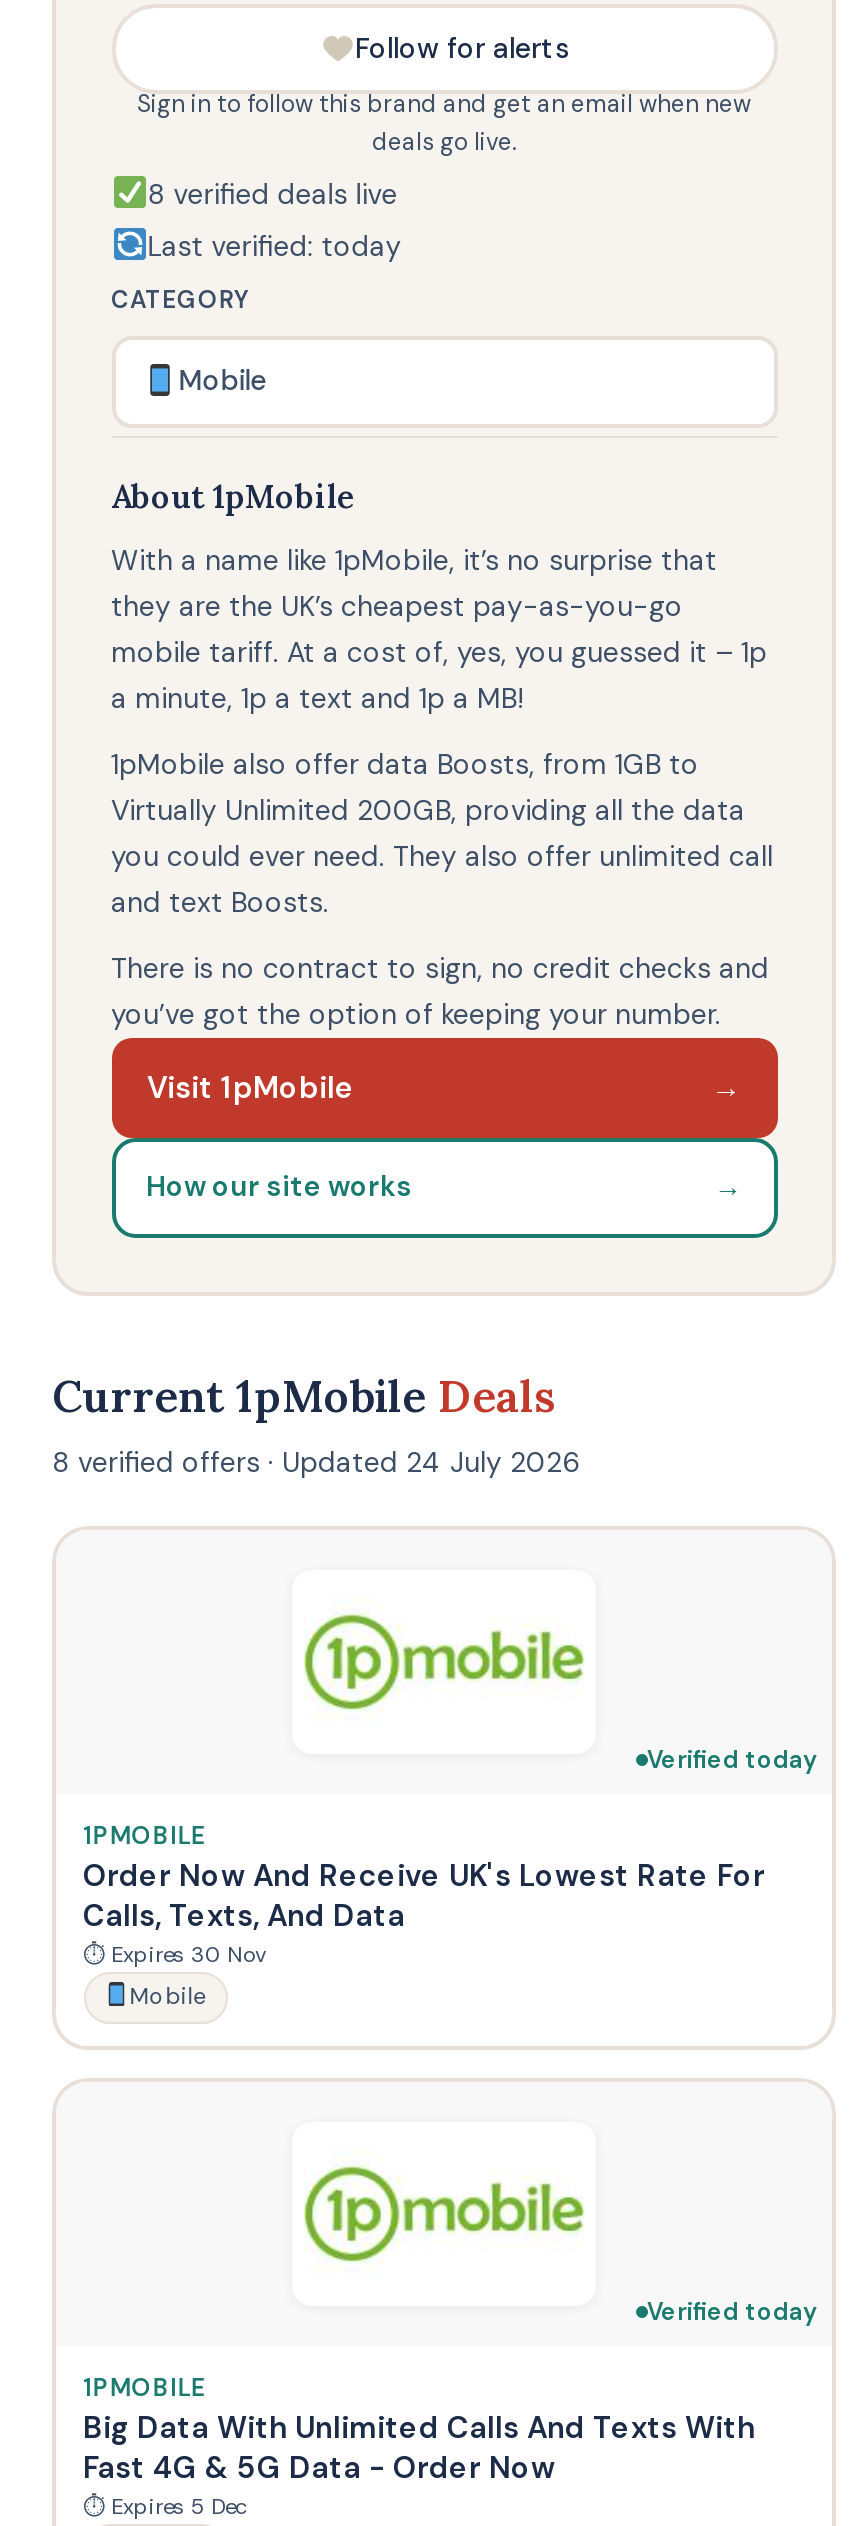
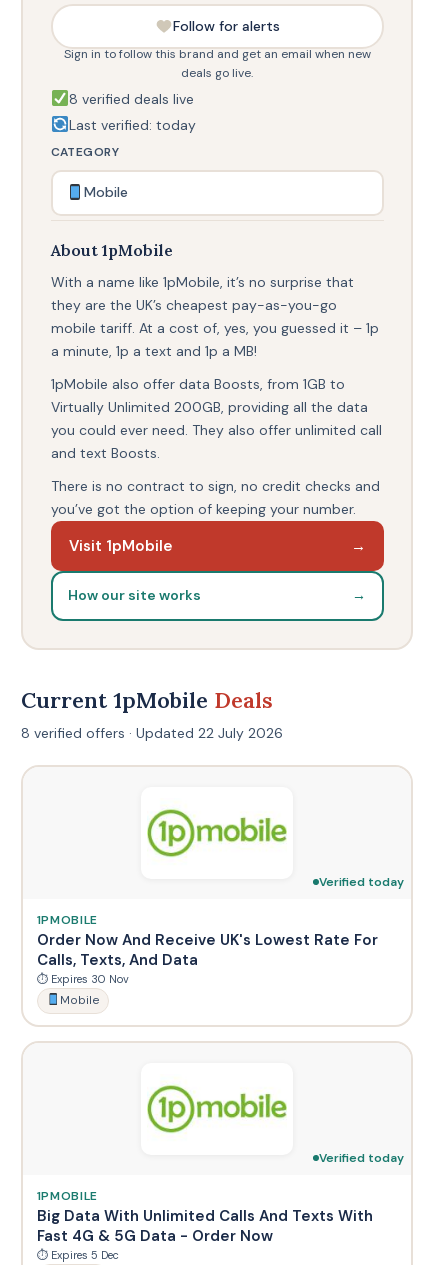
- 8 verified offers · Updated 24 July 2026
+ 8 verified offers · Updated 22 July 2026
